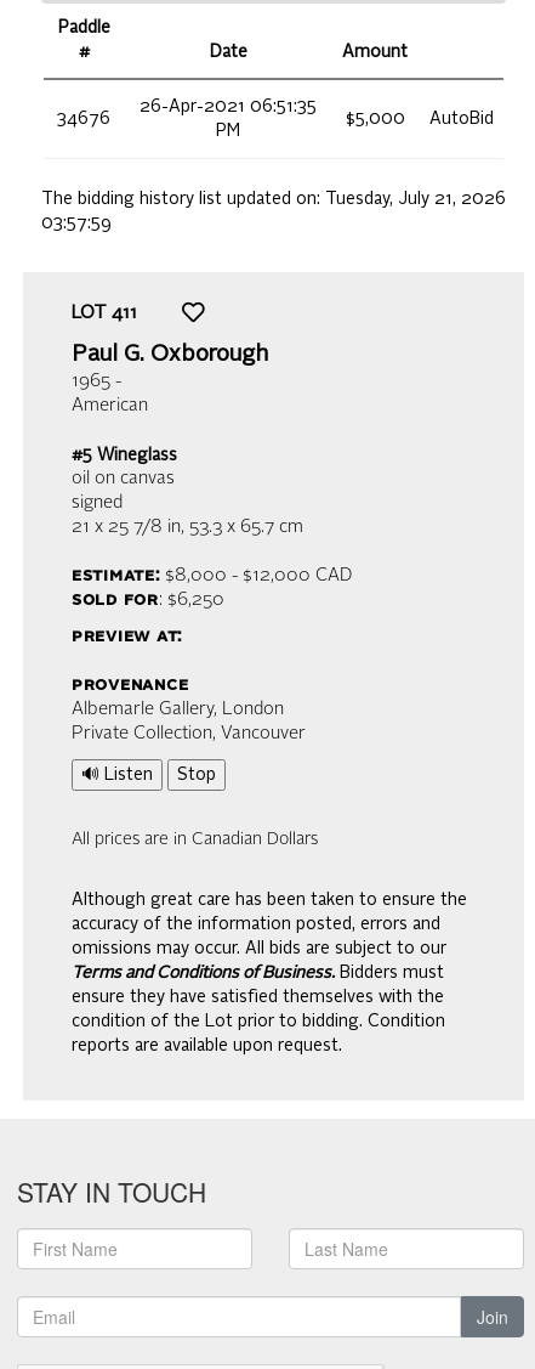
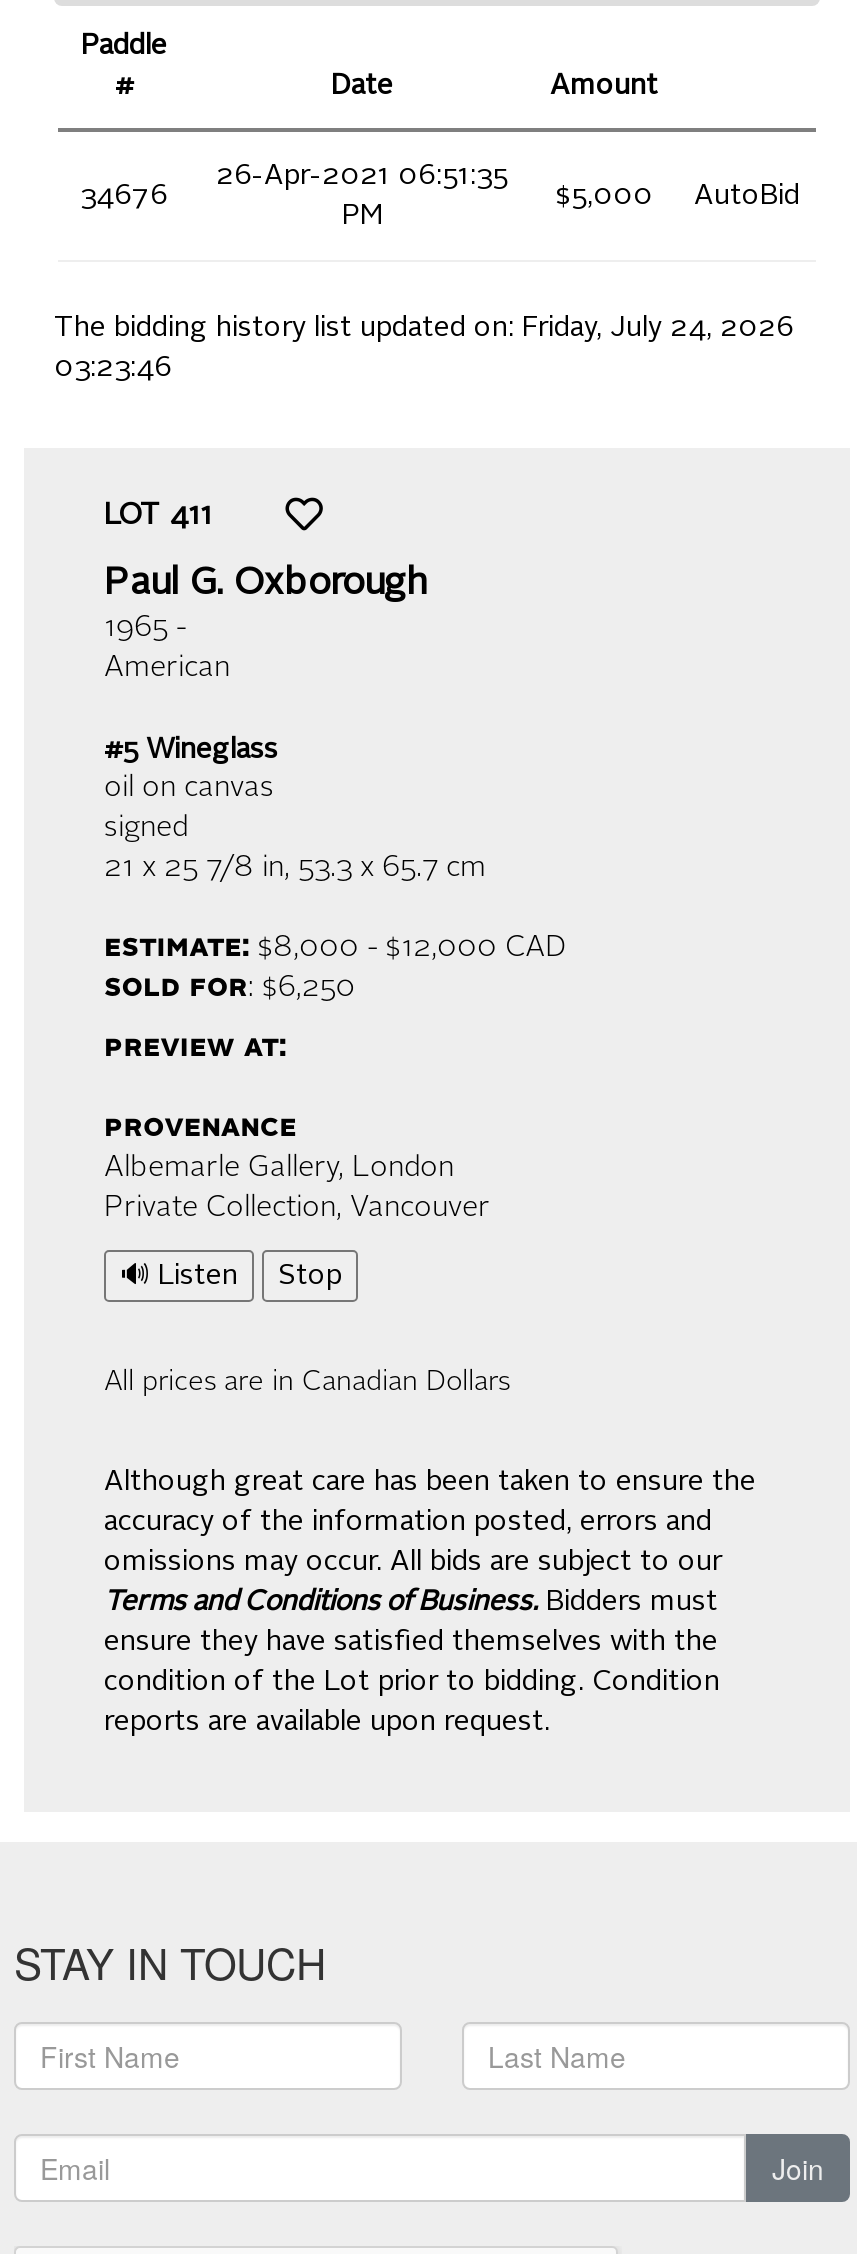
- The bidding history list updated on: Tuesday, July 21, 2026
+ The bidding history list updated on: Friday, July 24, 2026

- 03:57:59
+ 03:23:46
